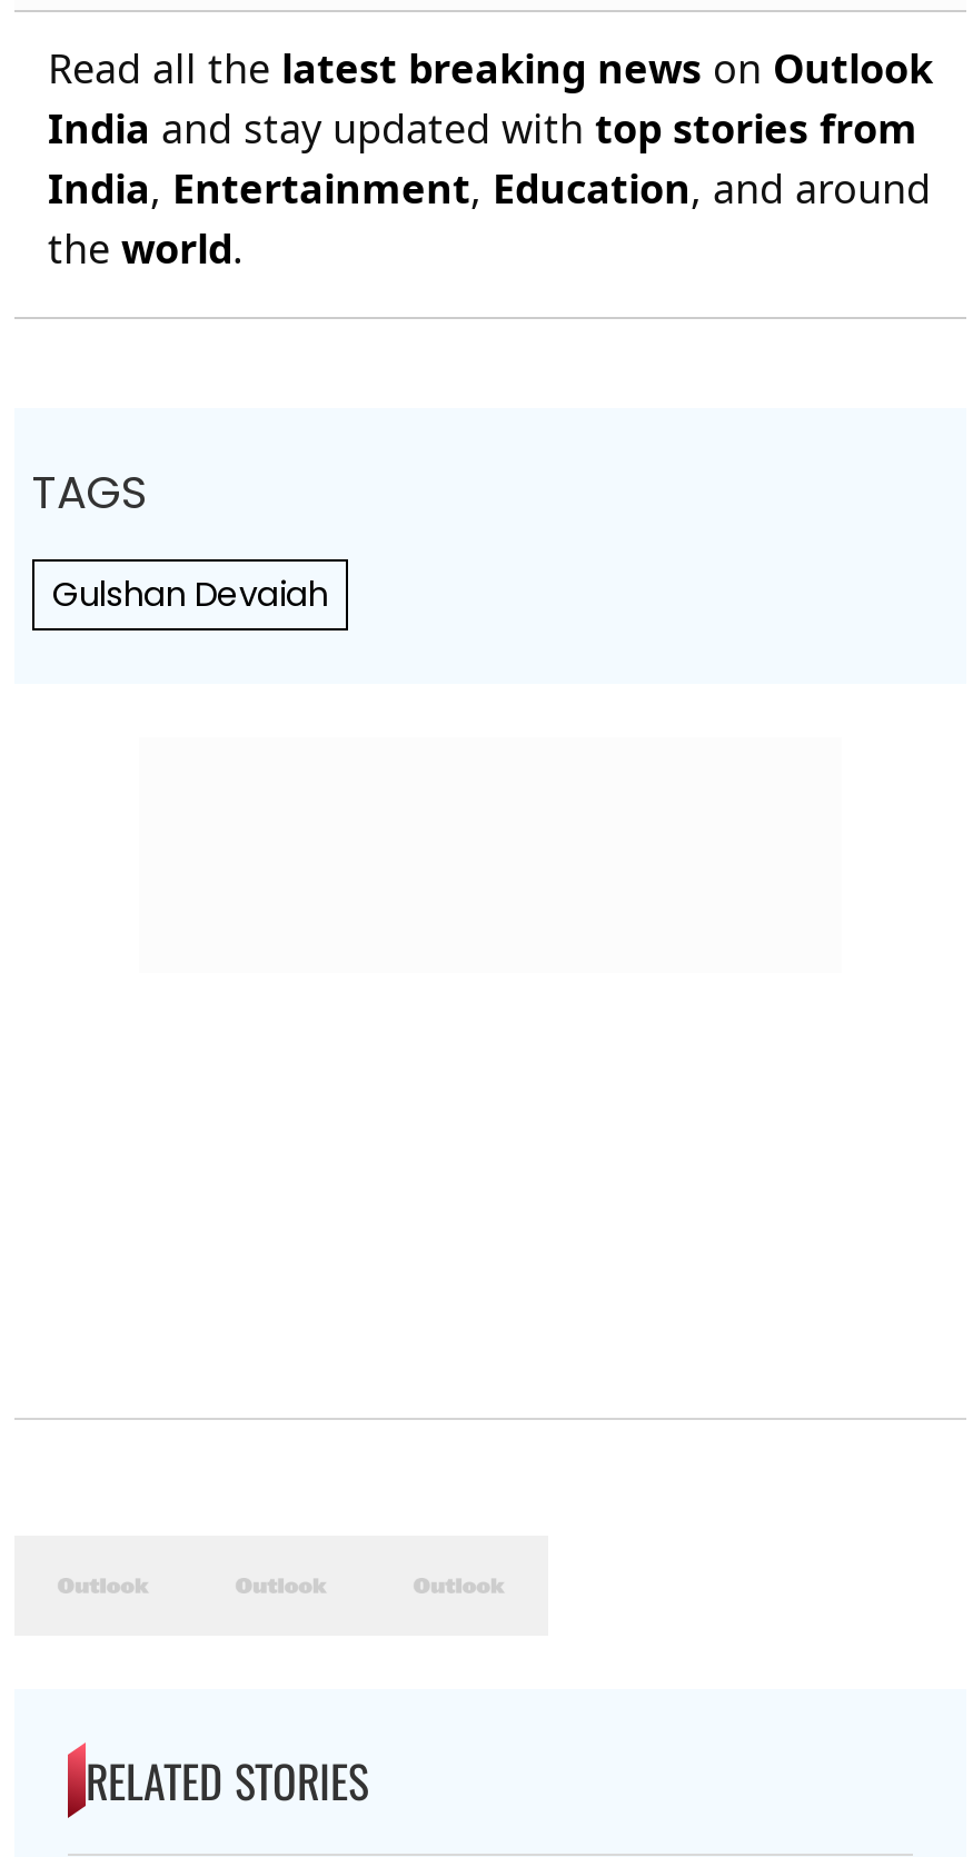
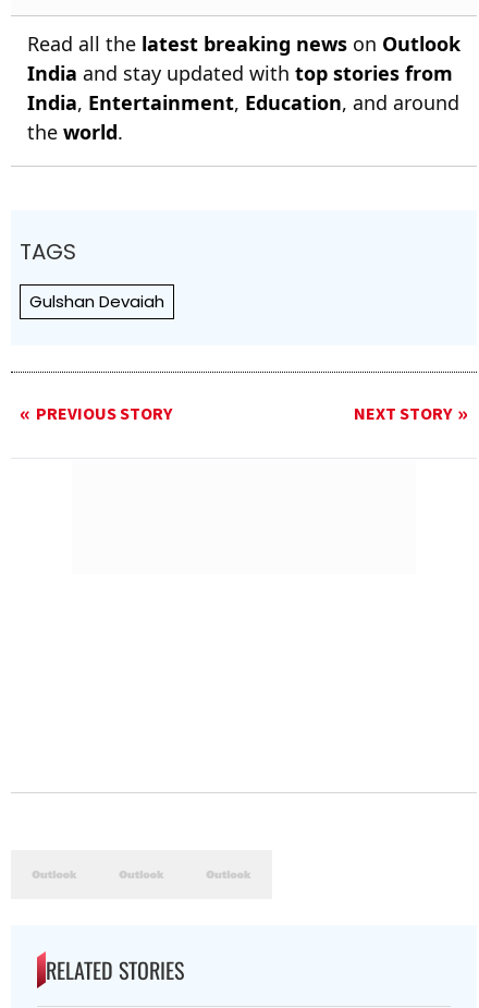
+ PREVIOUS STORY
+ NEXT STORY
